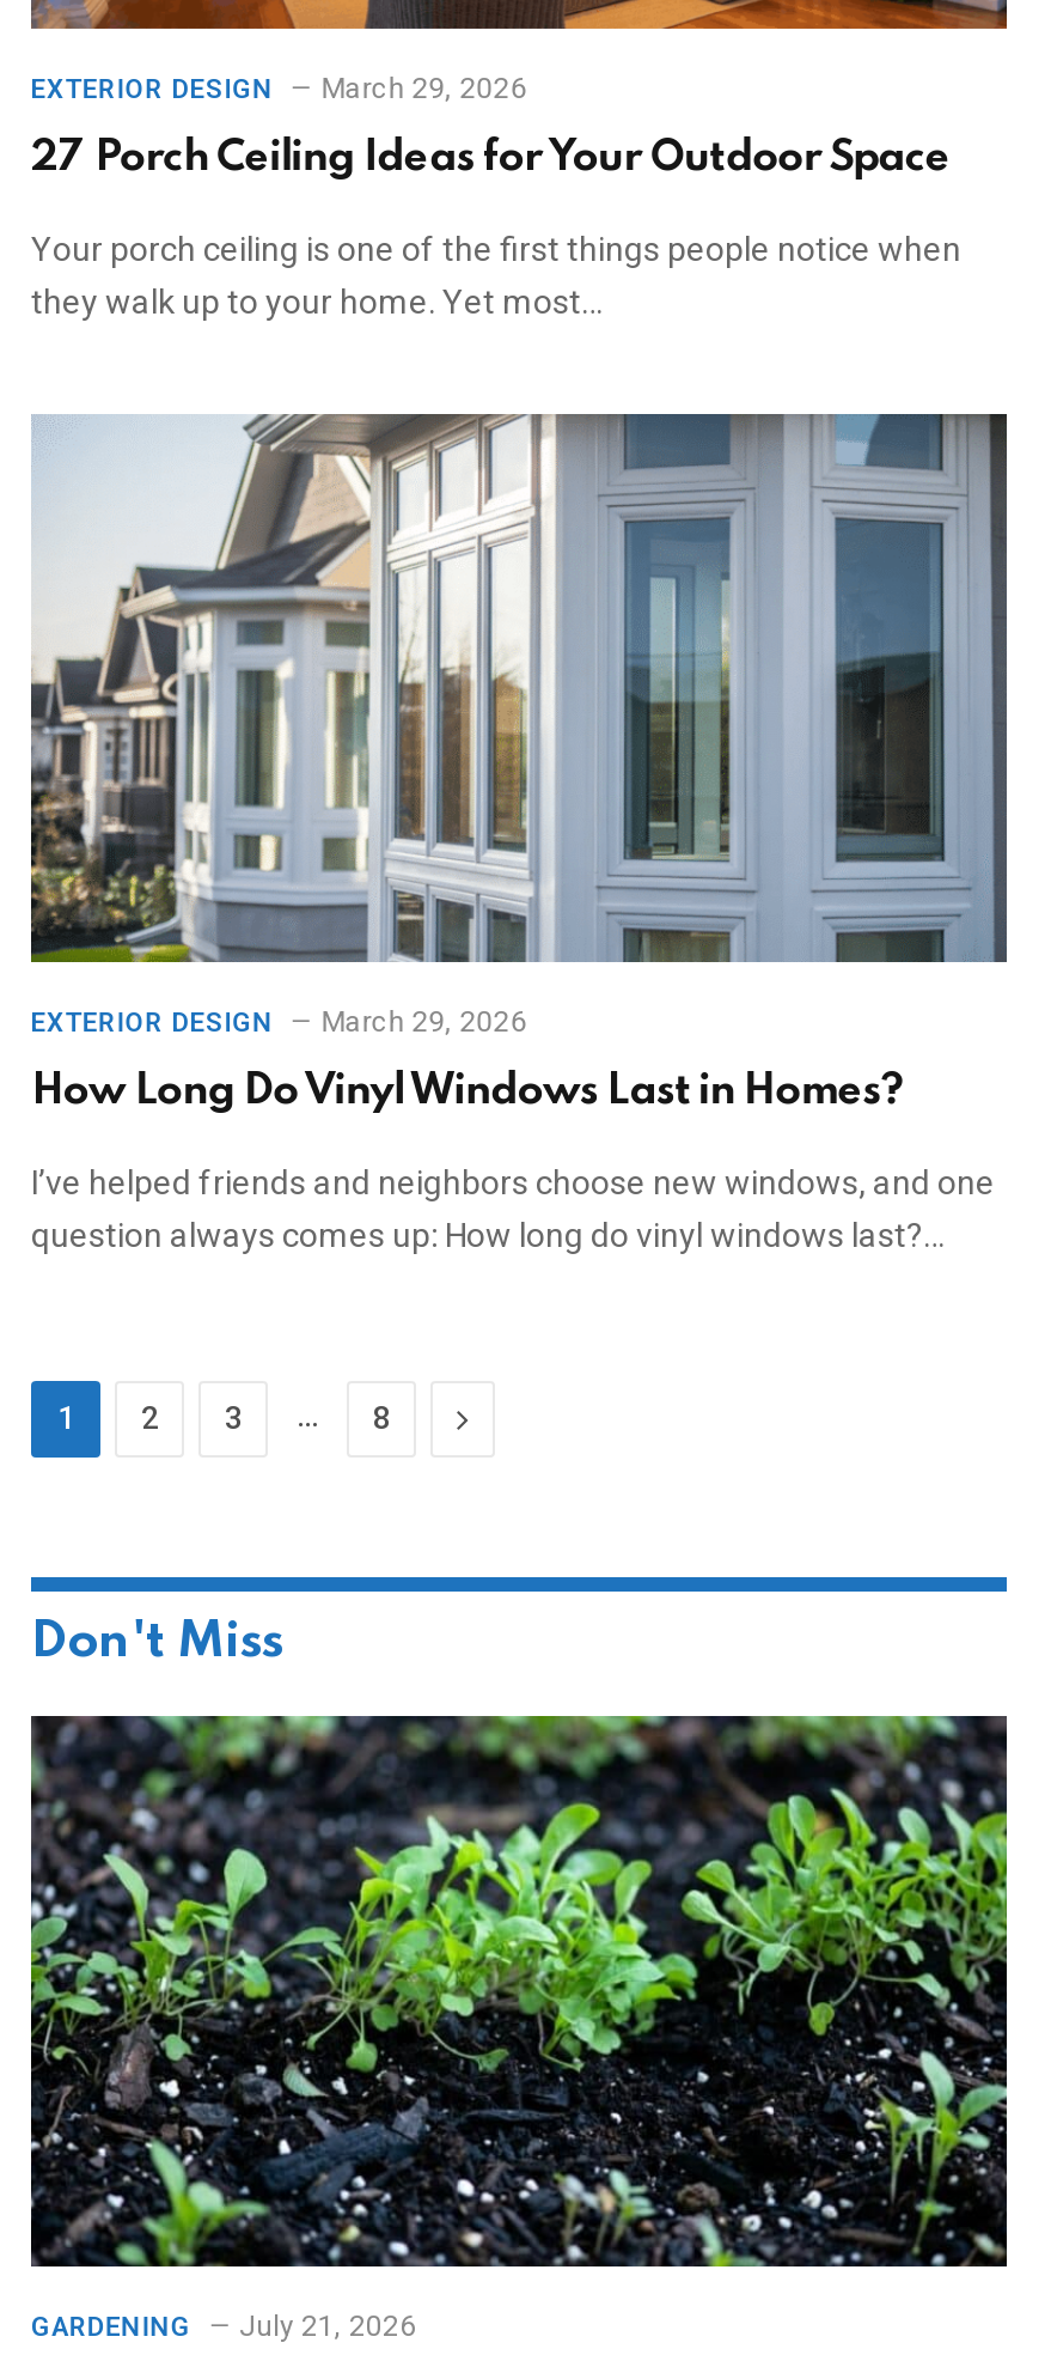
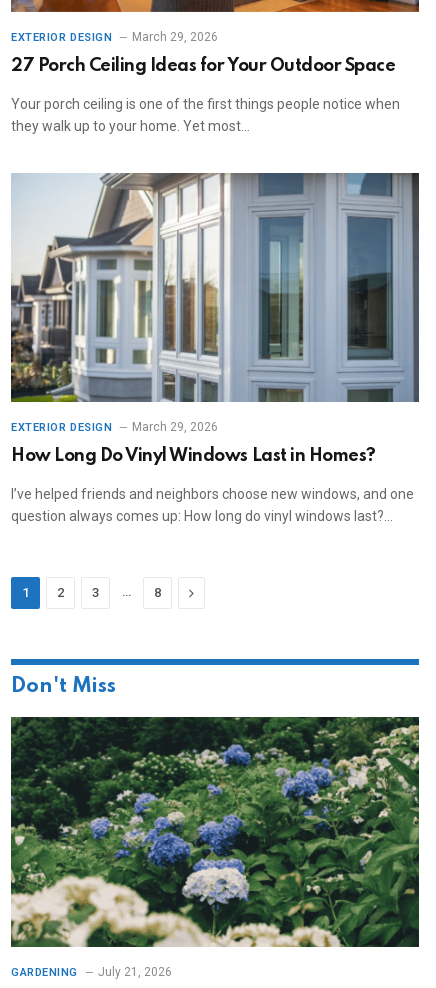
- [image]
+ [image]
